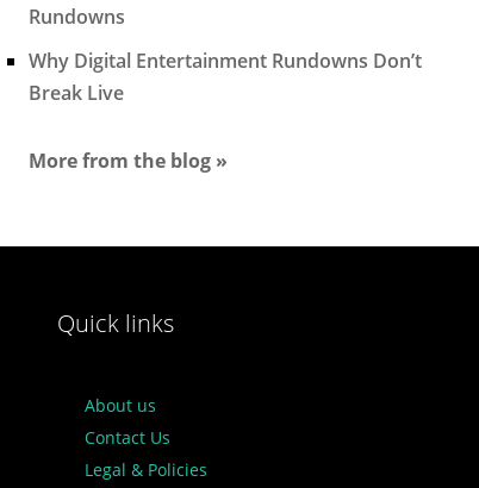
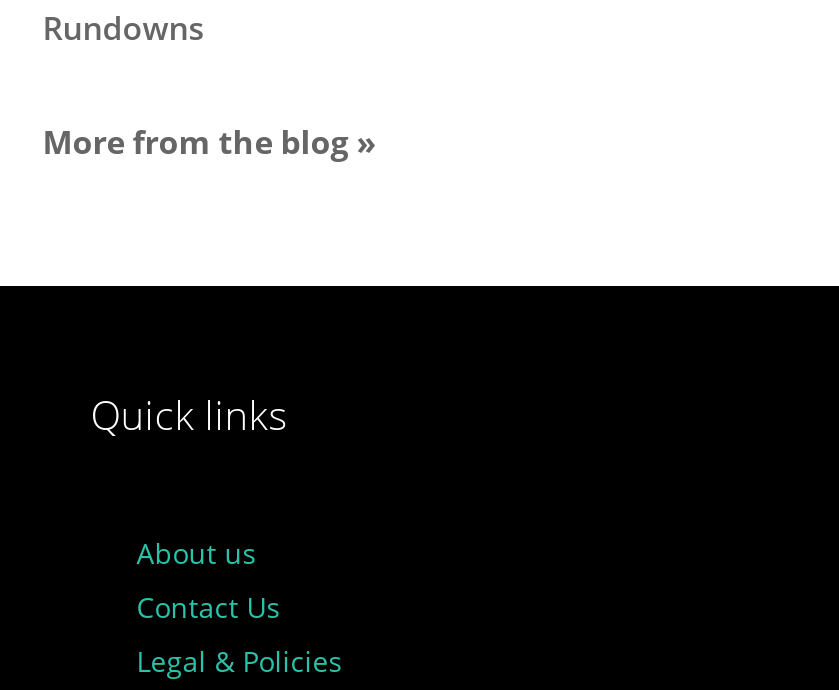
- Why Digital Entertainment Rundowns Don’t
- Break Live
